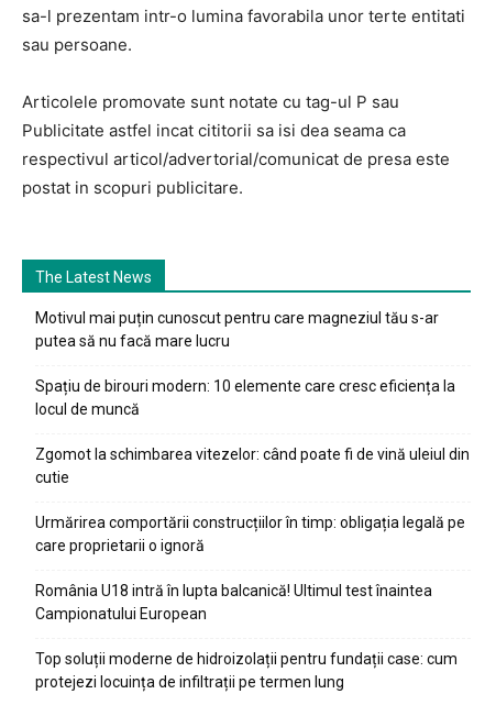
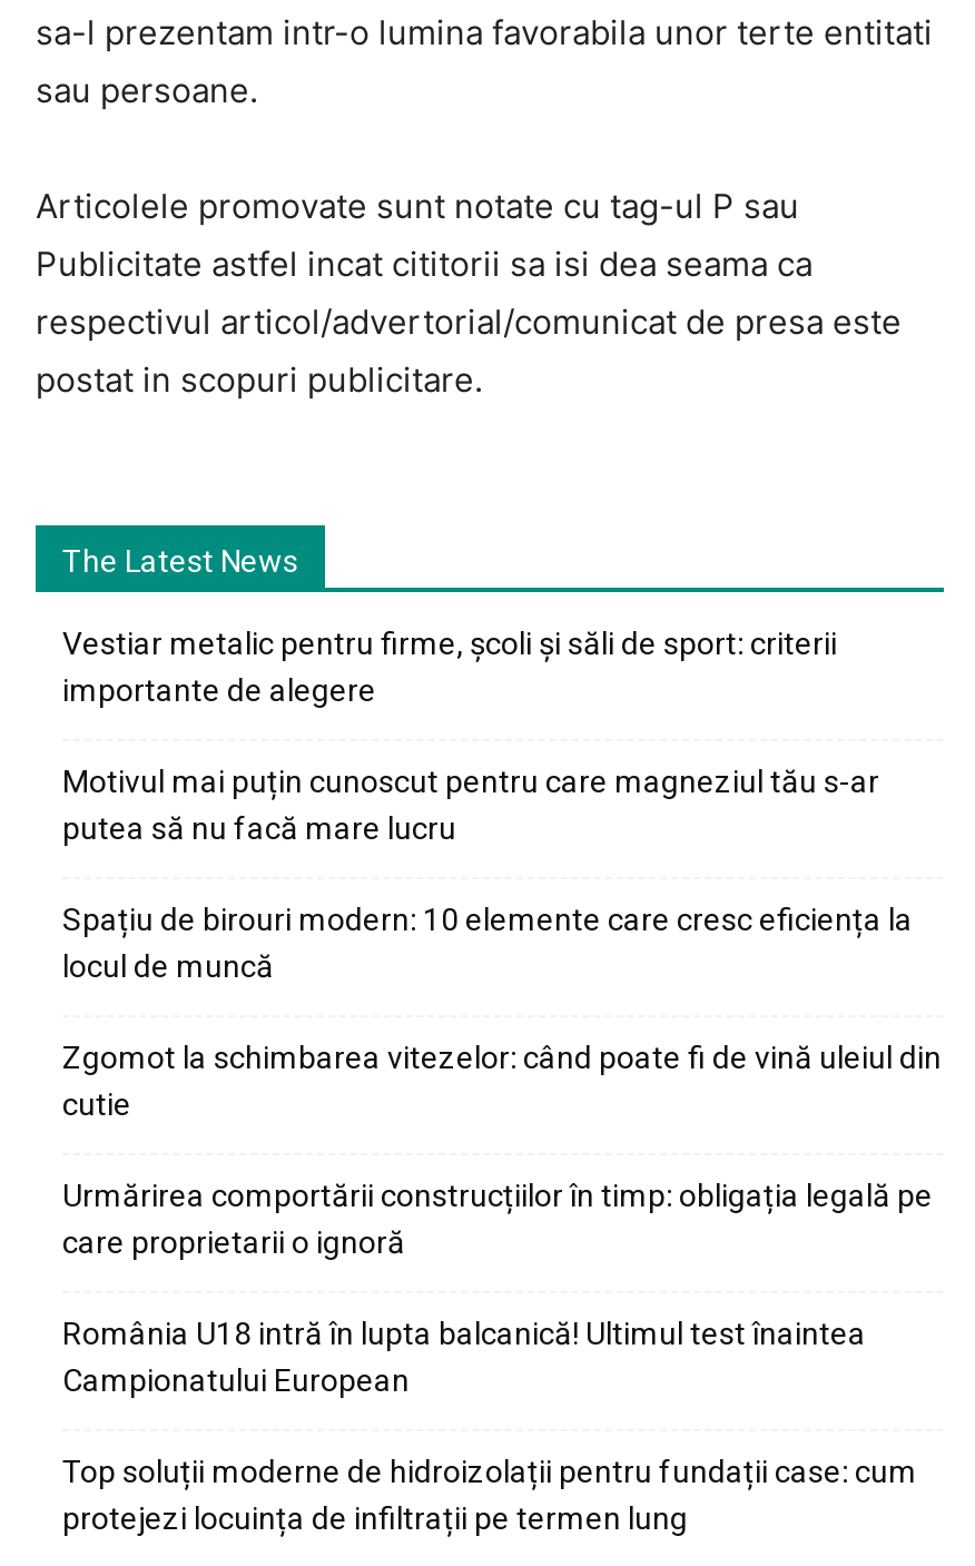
+ Vestiar metalic pentru firme, școli și săli de sport: criterii
+ importante de alegere
